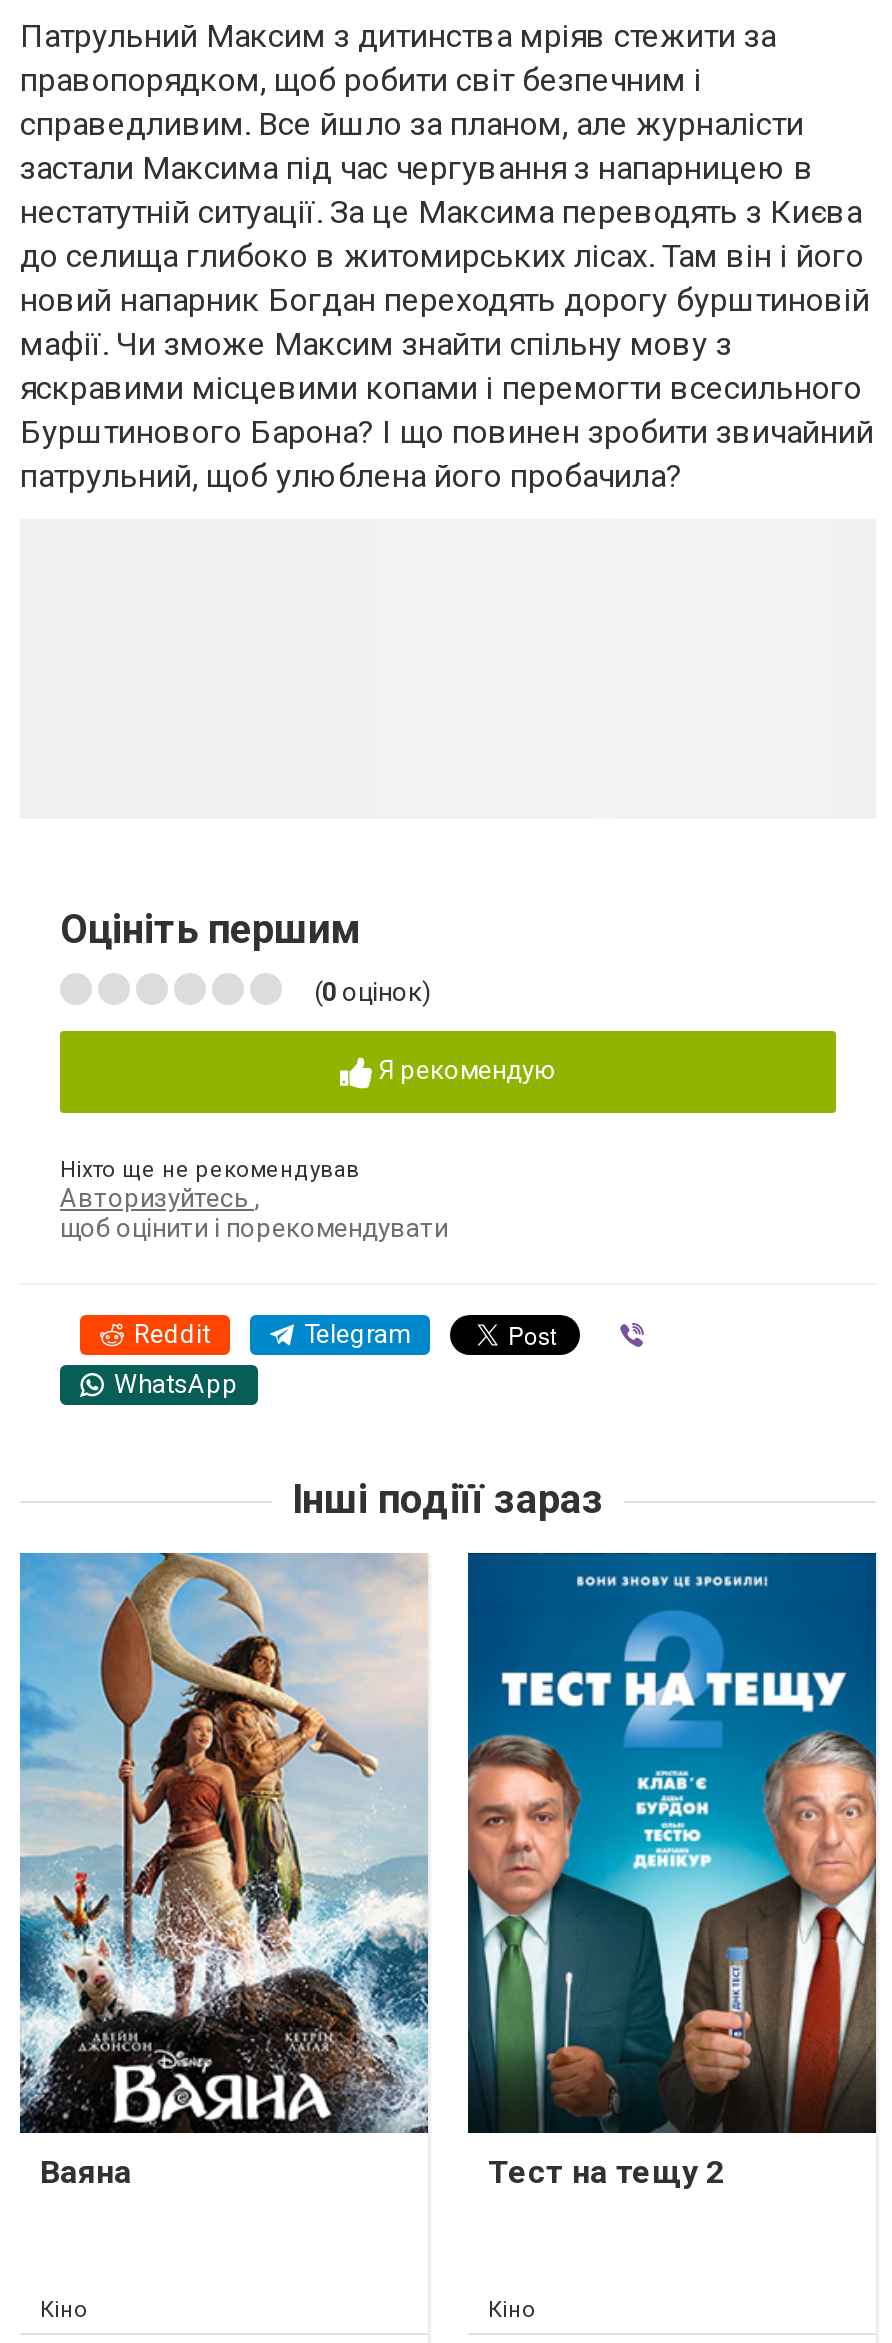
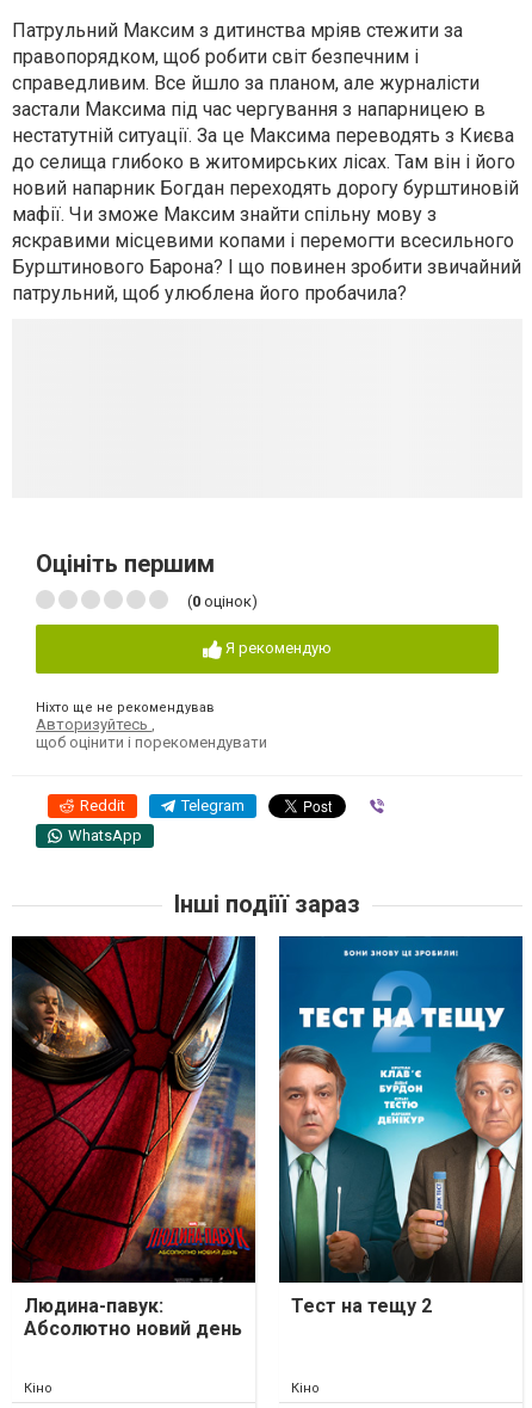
- [image]
- Ваяна
+ [image]
+ Людина-павук:
+ Абсолютно новий день
